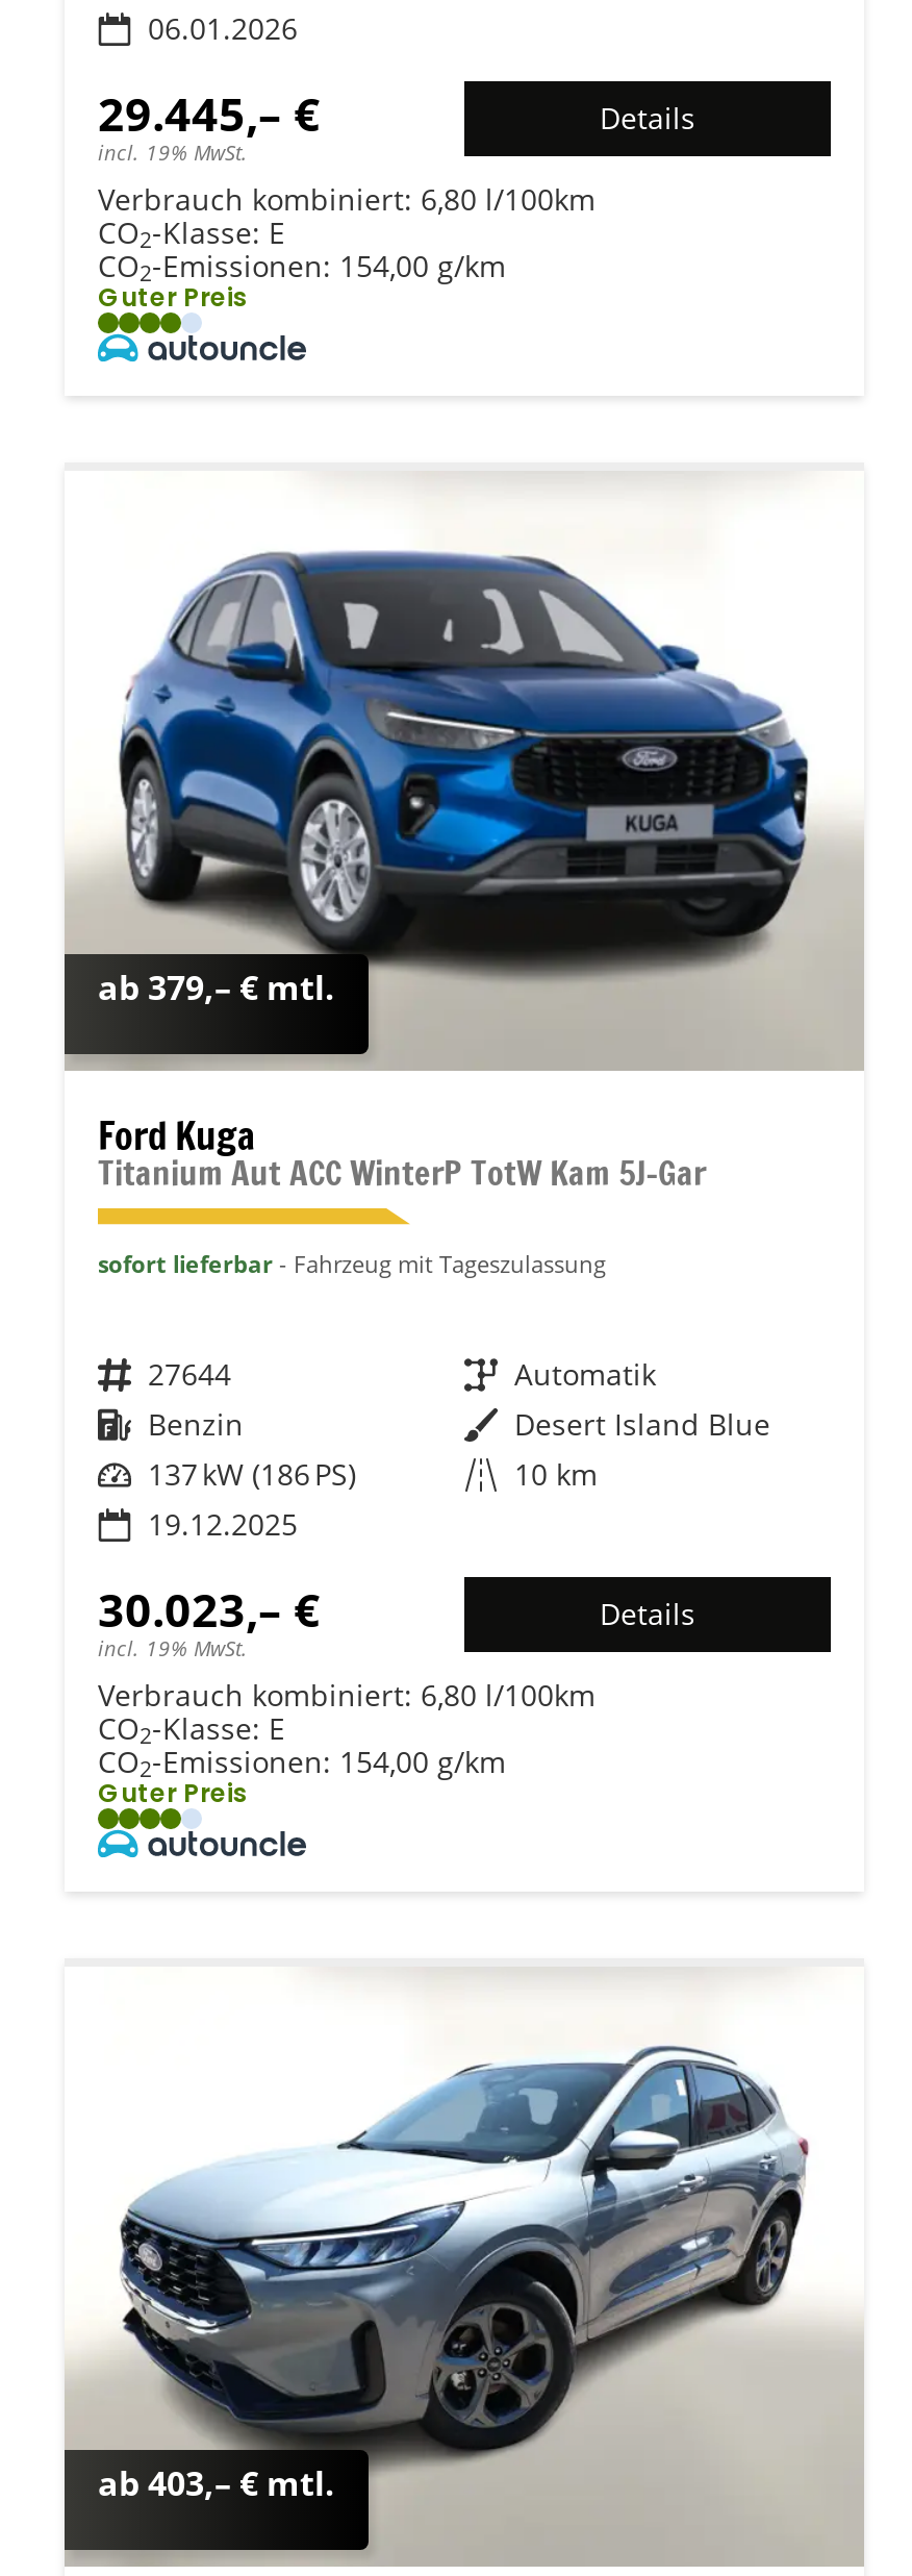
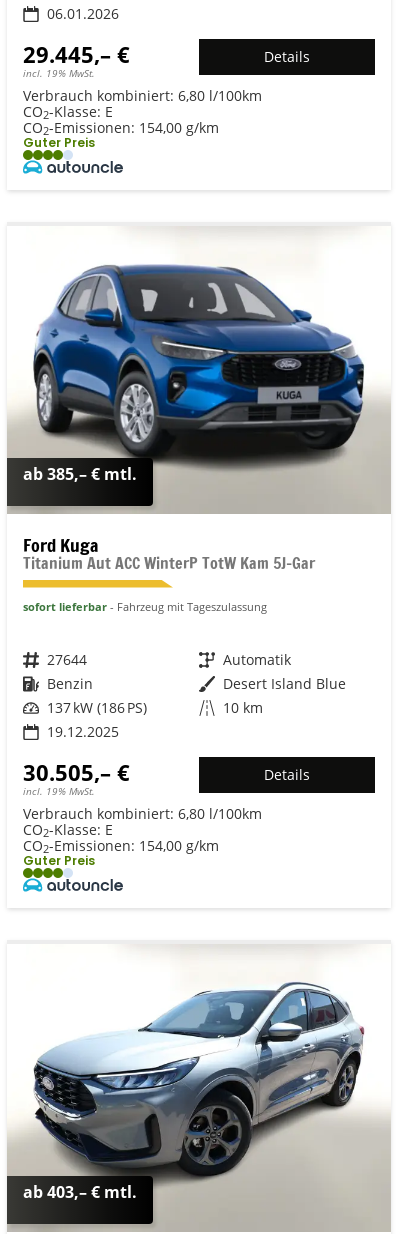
- ab 379,– € mtl.
+ ab 385,– € mtl.

- 30.023,– €
+ 30.505,– €
